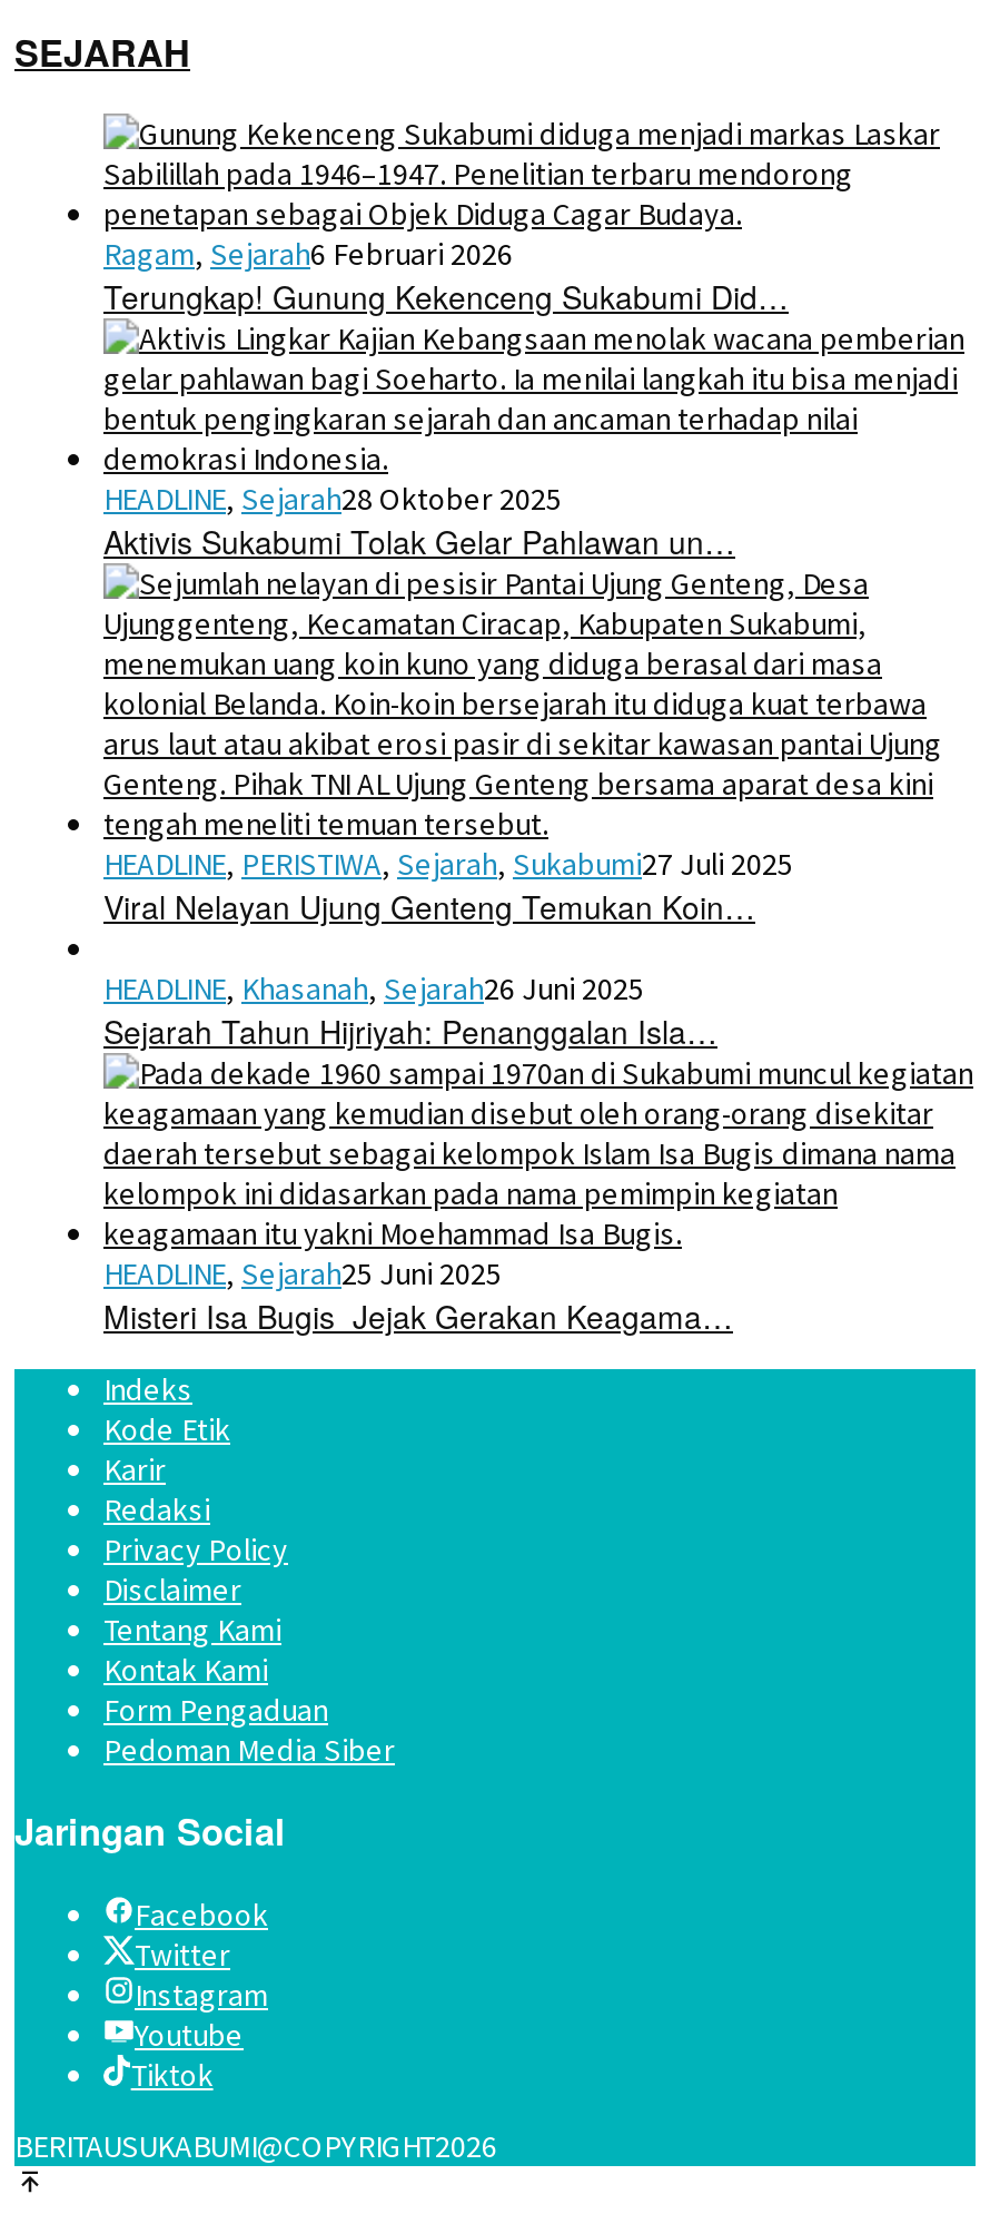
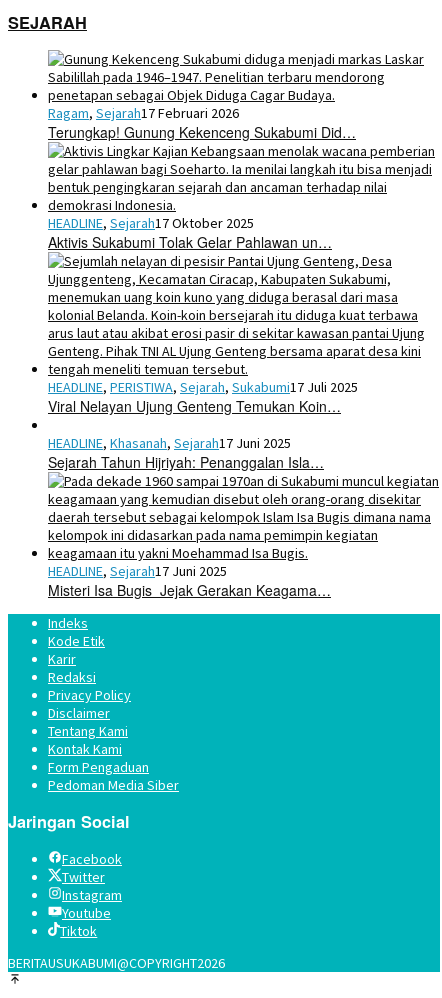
- Ragam, Sejarah6 Februari 2026
+ Ragam, Sejarah17 Februari 2026

- HEADLINE, Sejarah28 Oktober 2025
+ HEADLINE, Sejarah17 Oktober 2025

- HEADLINE, PERISTIWA, Sejarah, Sukabumi27 Juli 2025
+ HEADLINE, PERISTIWA, Sejarah, Sukabumi17 Juli 2025

- HEADLINE, Khasanah, Sejarah26 Juni 2025
+ HEADLINE, Khasanah, Sejarah17 Juni 2025

- HEADLINE, Sejarah25 Juni 2025
+ HEADLINE, Sejarah17 Juni 2025
